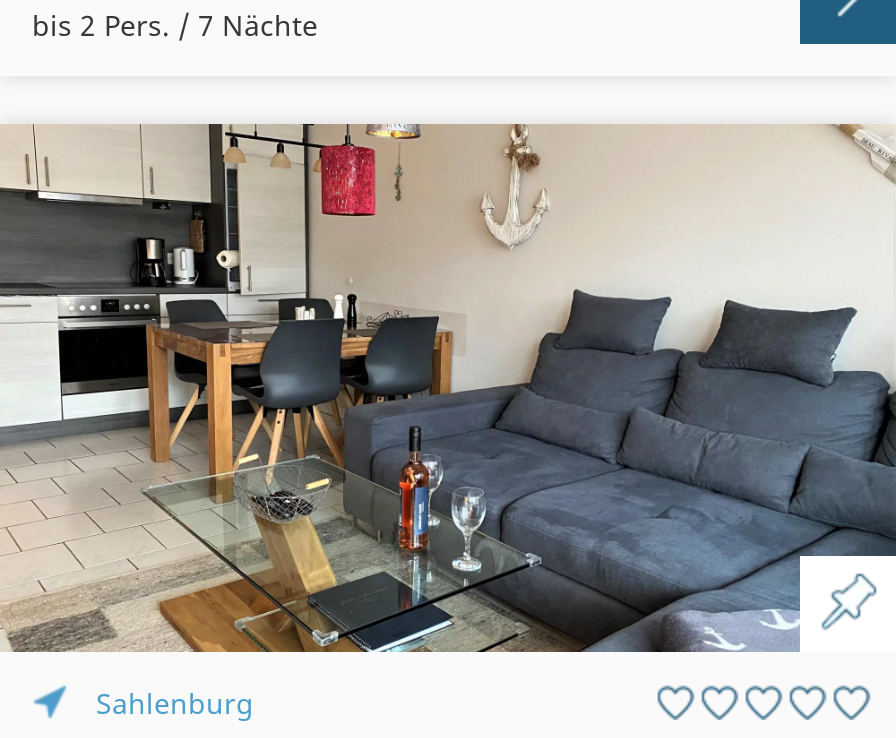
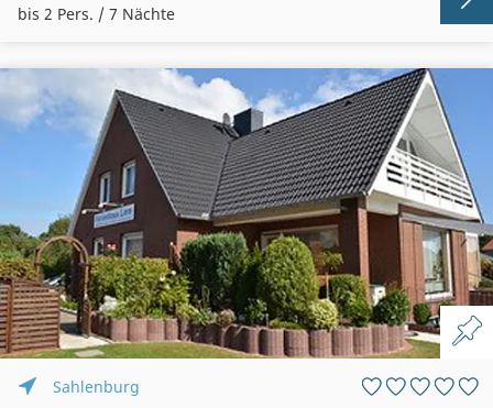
- [image]
+ [image]
